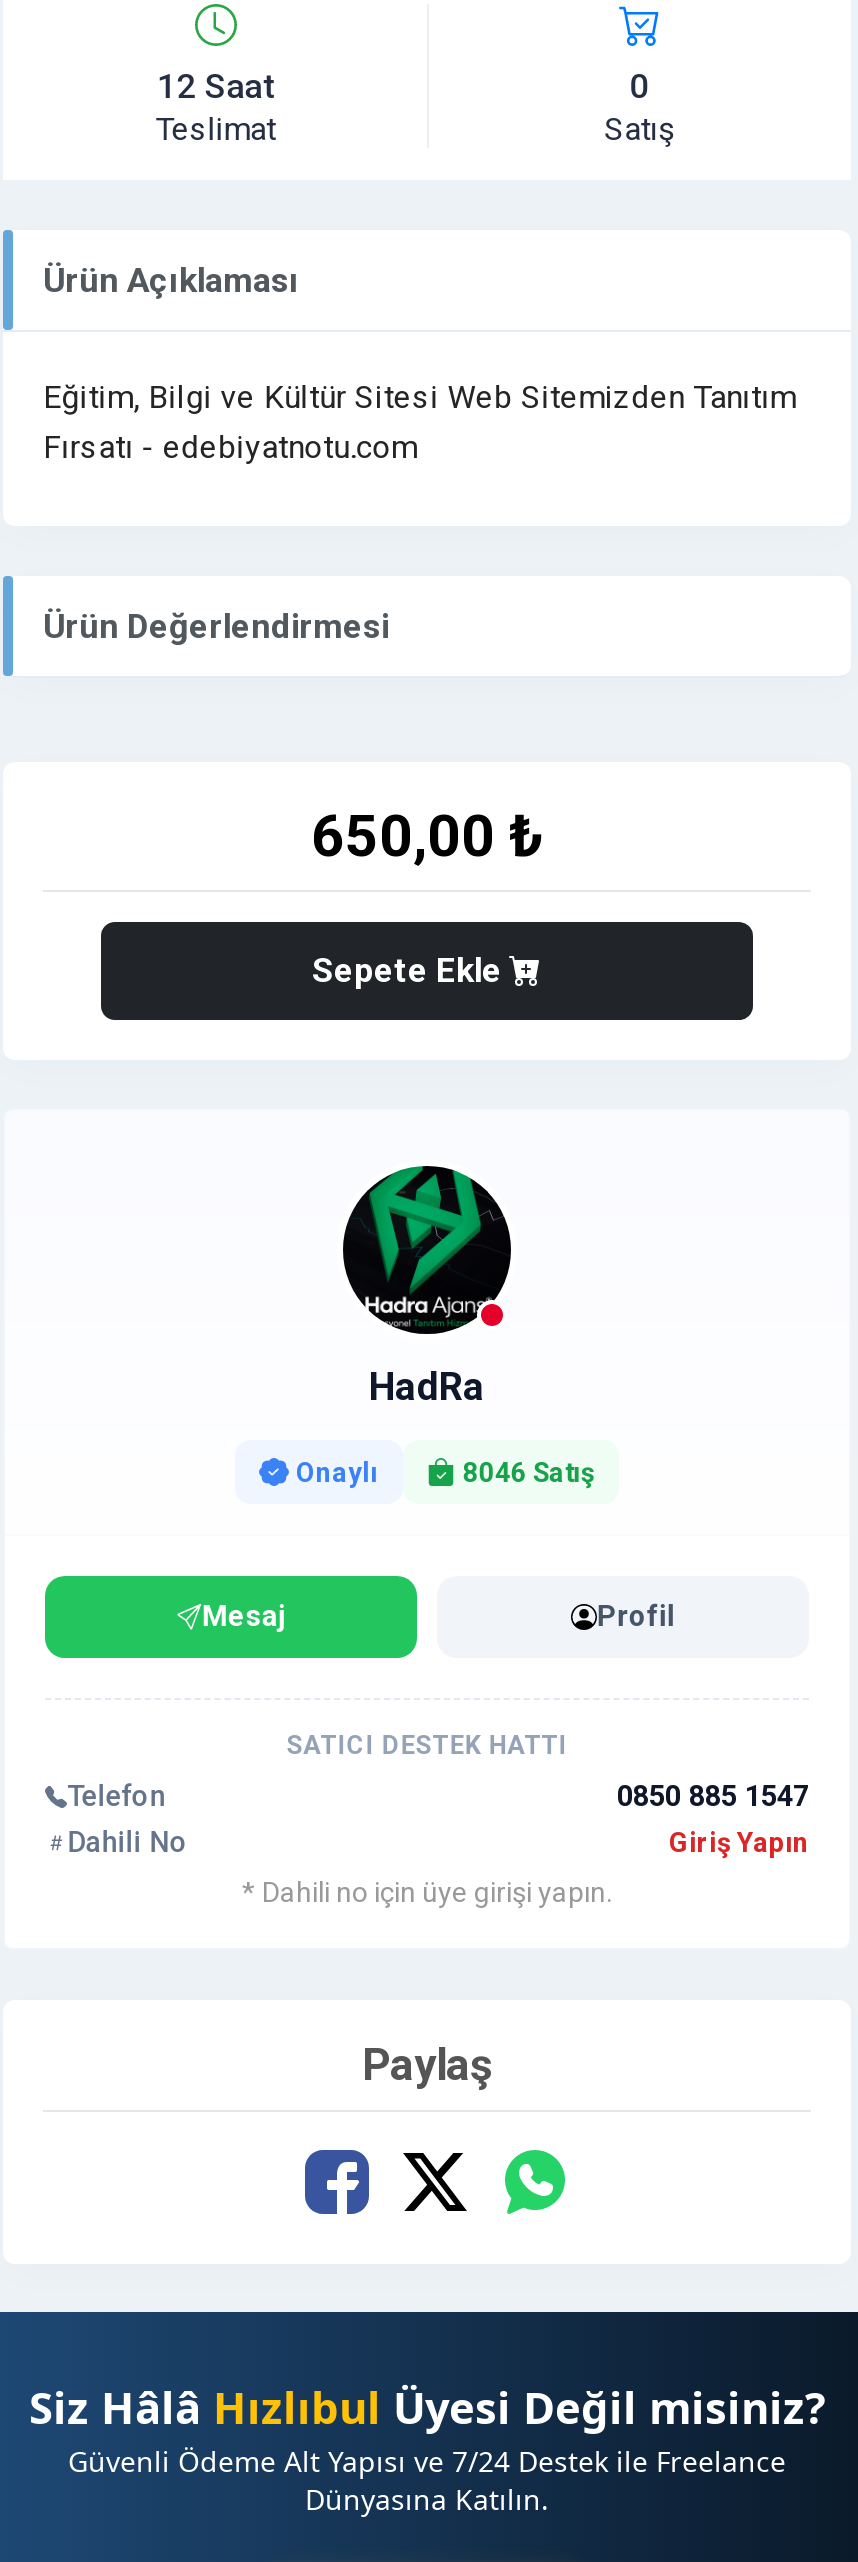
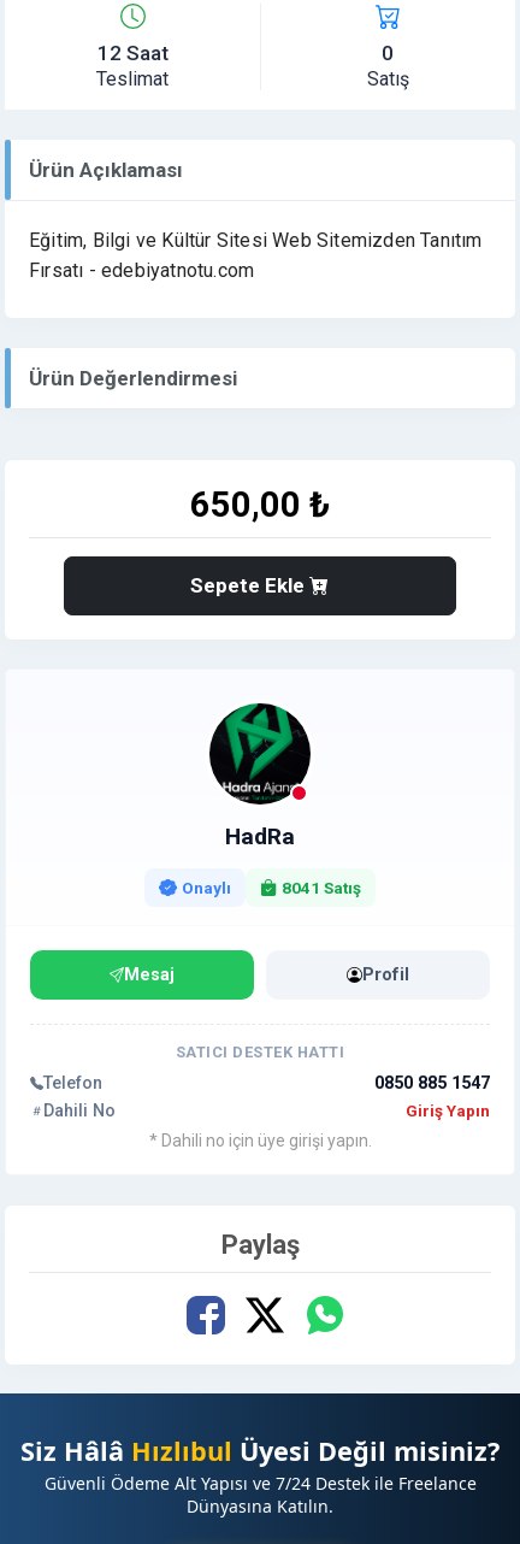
- 8046 Satış
+ 8041 Satış
